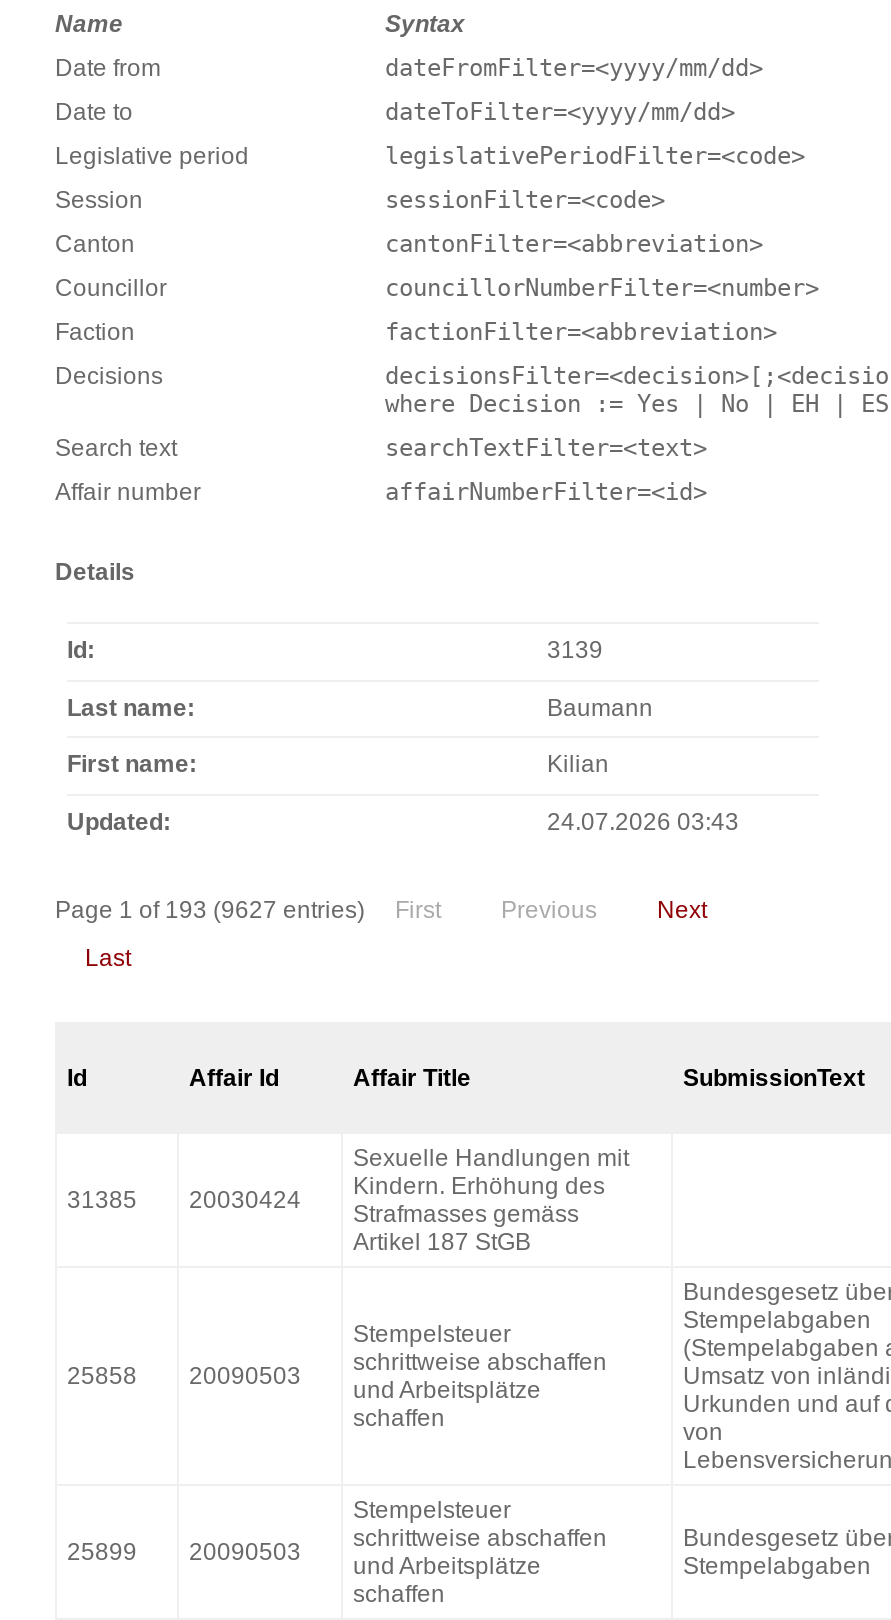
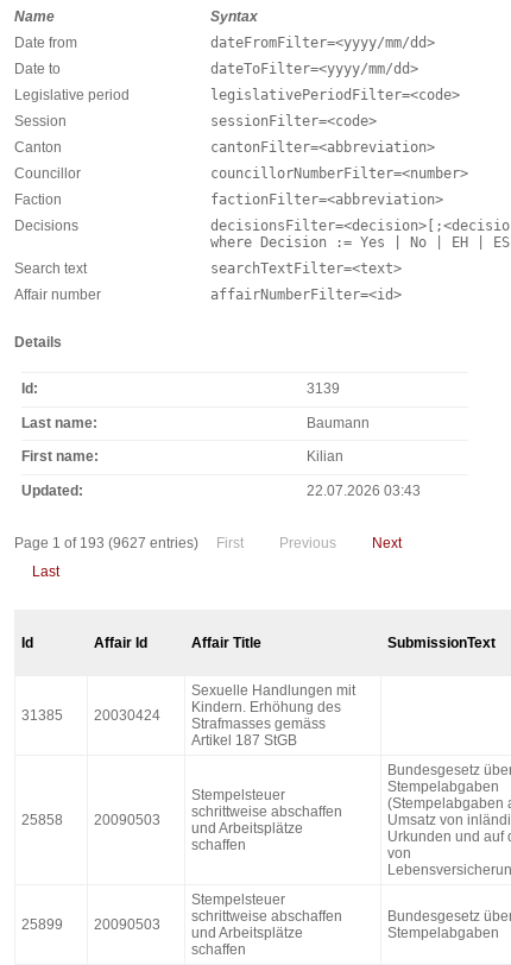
- 24.07.2026 03:43
+ 22.07.2026 03:43
